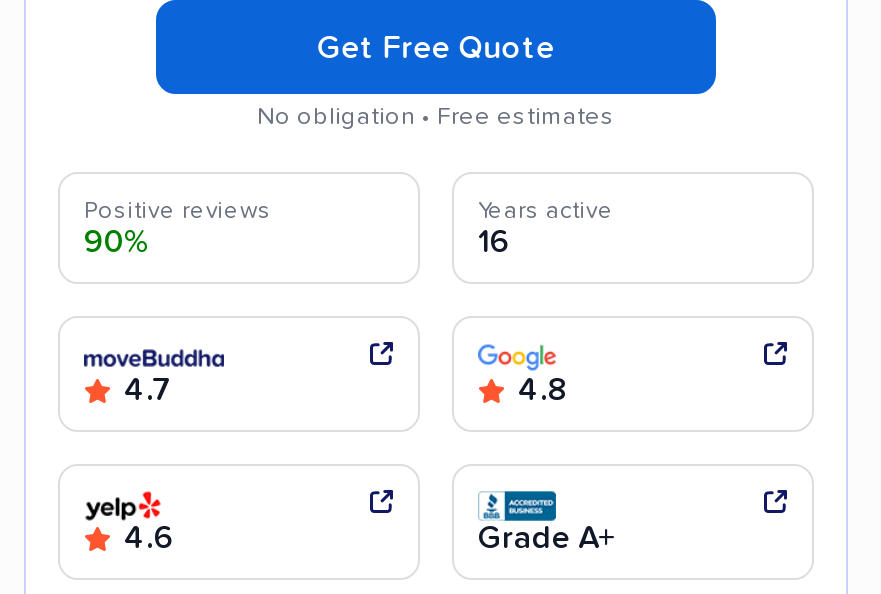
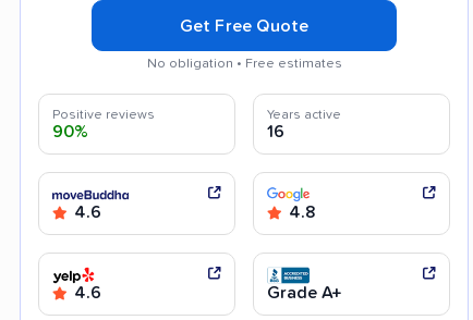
- 4.7
+ 4.6
